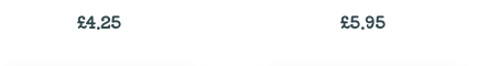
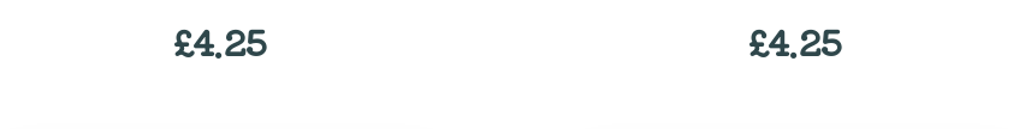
- £5.95
+ £4.25
